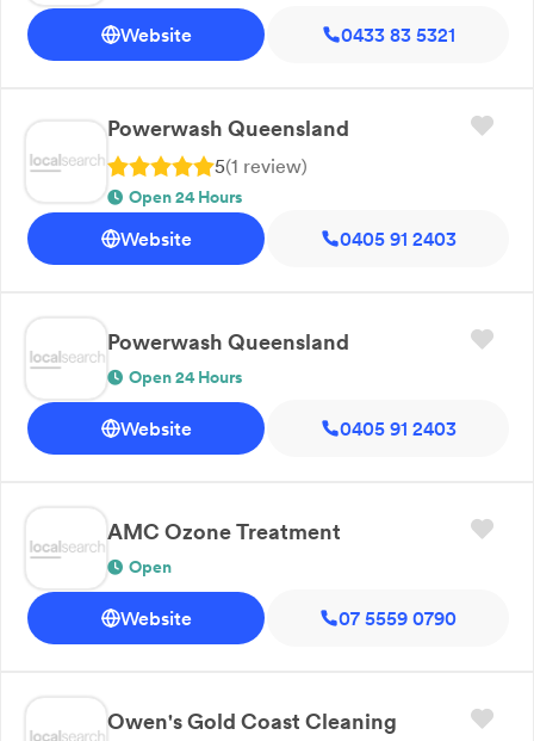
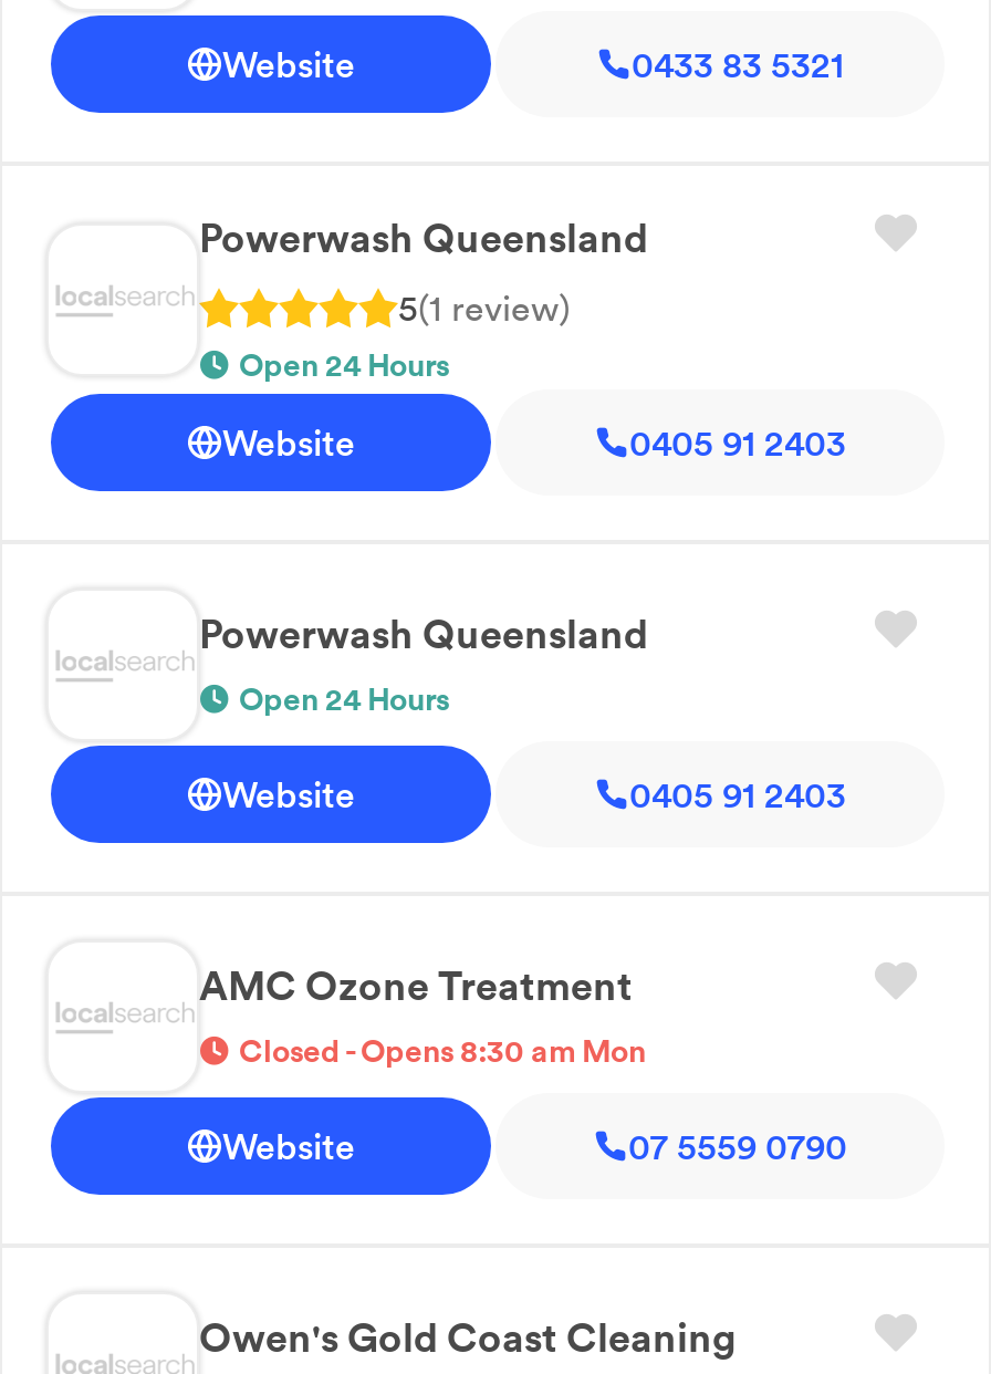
- Open
+ Closed - Opens 8:30 am Mon
